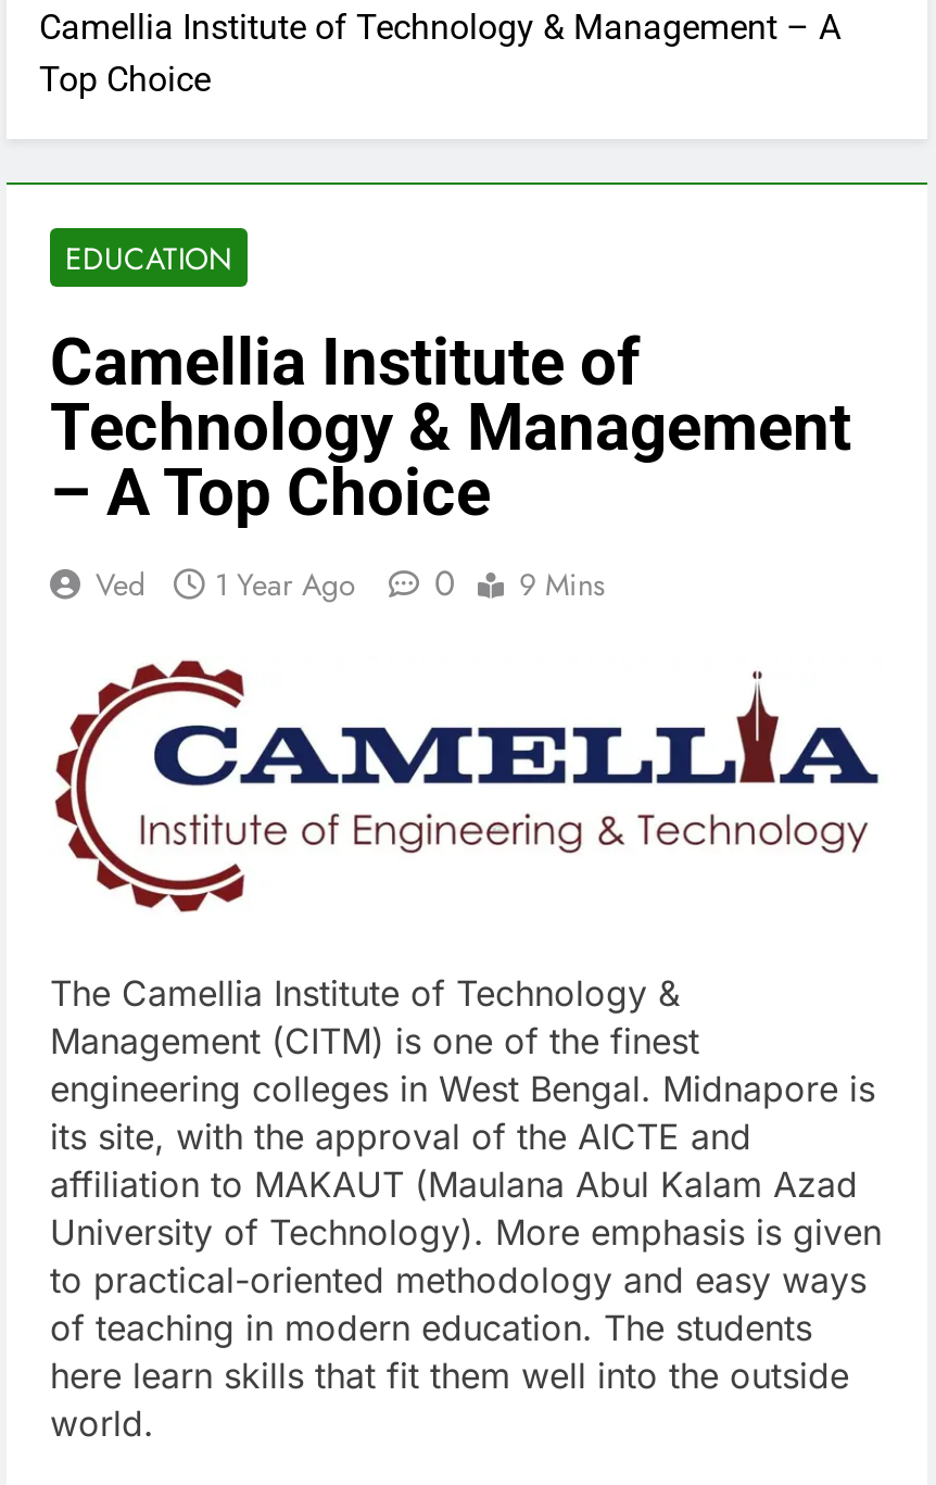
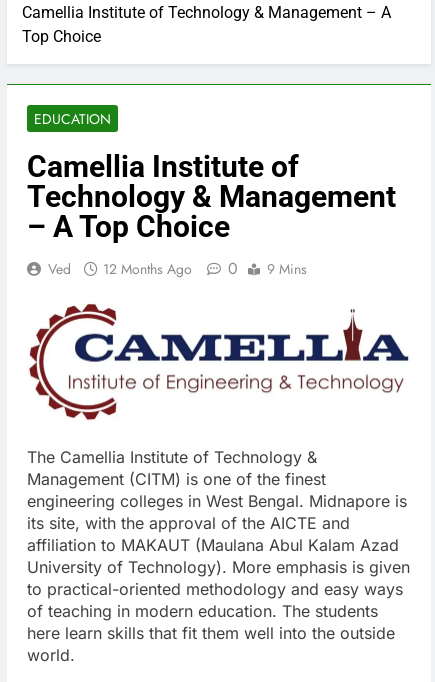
- Ved 1 Year Ago 0 9 Mins
+ Ved 12 Months Ago 0 9 Mins
